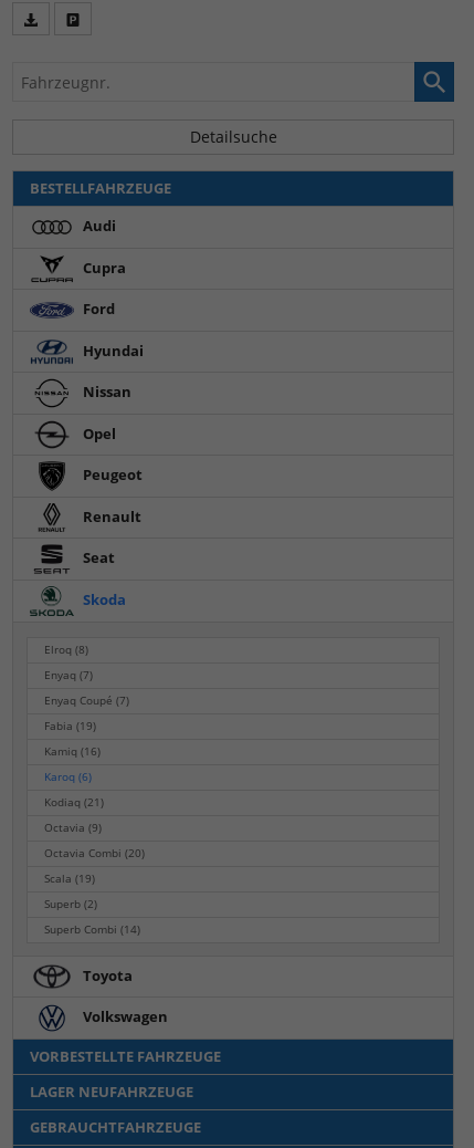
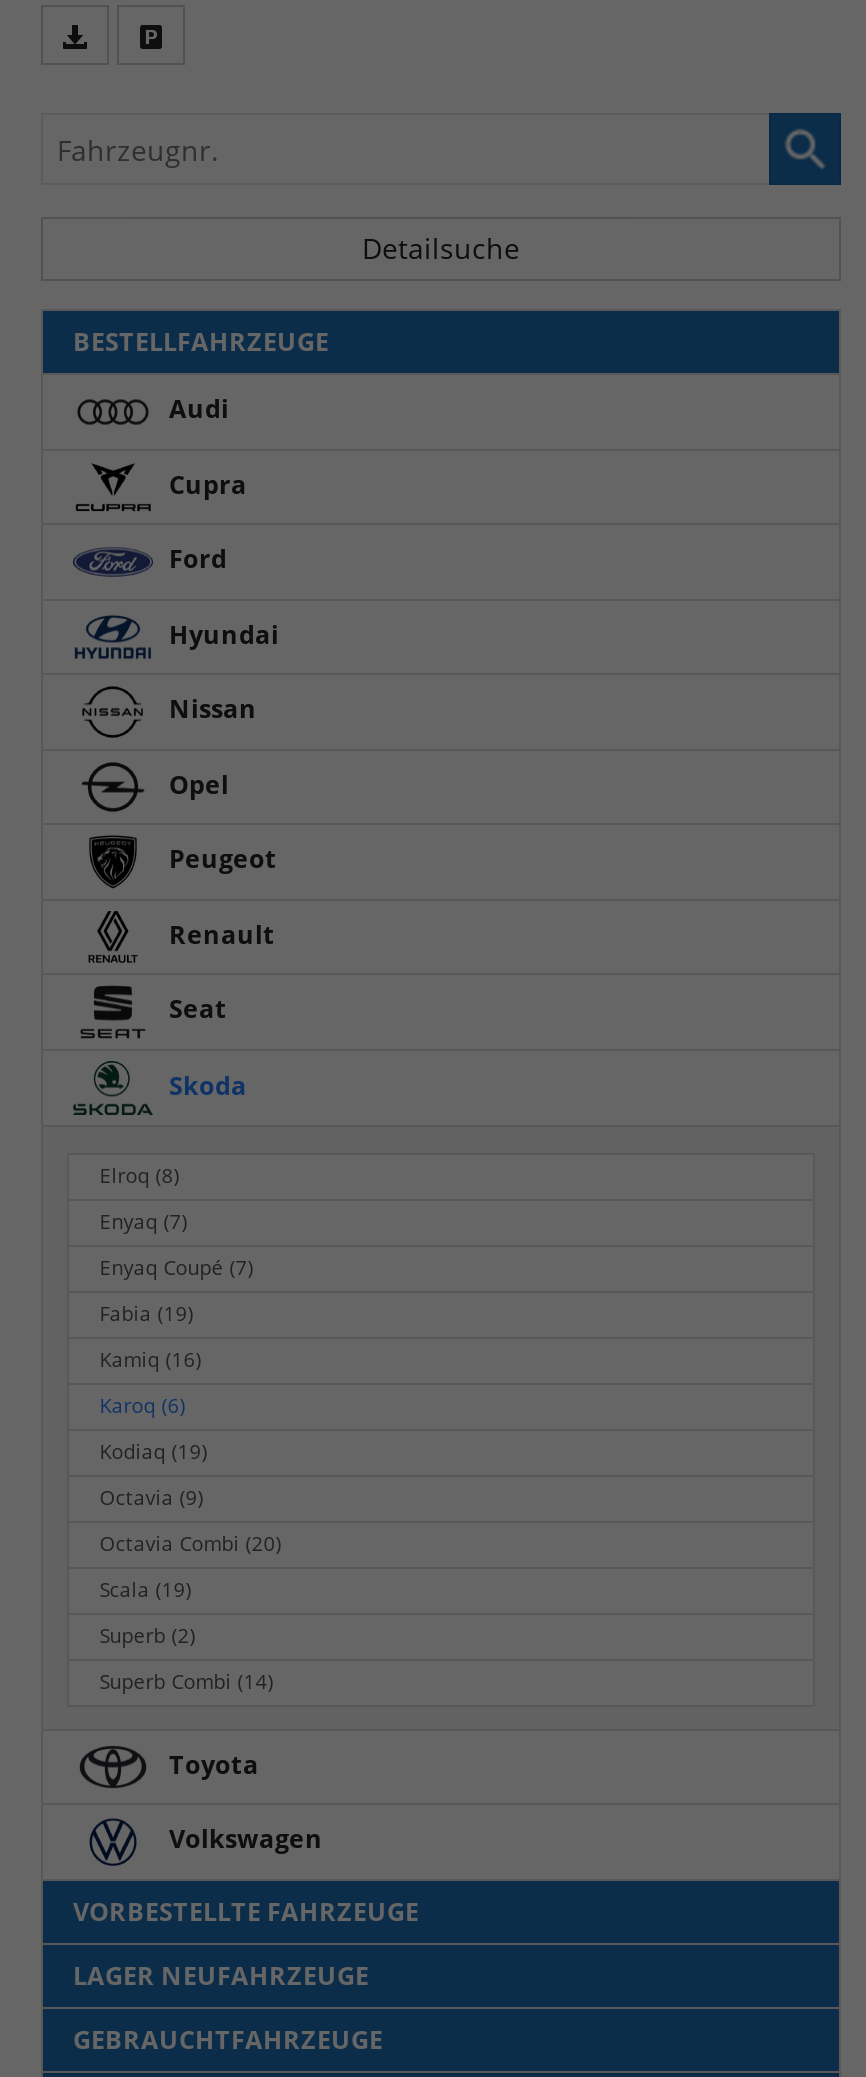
- Kodiaq (21)
+ Kodiaq (19)
